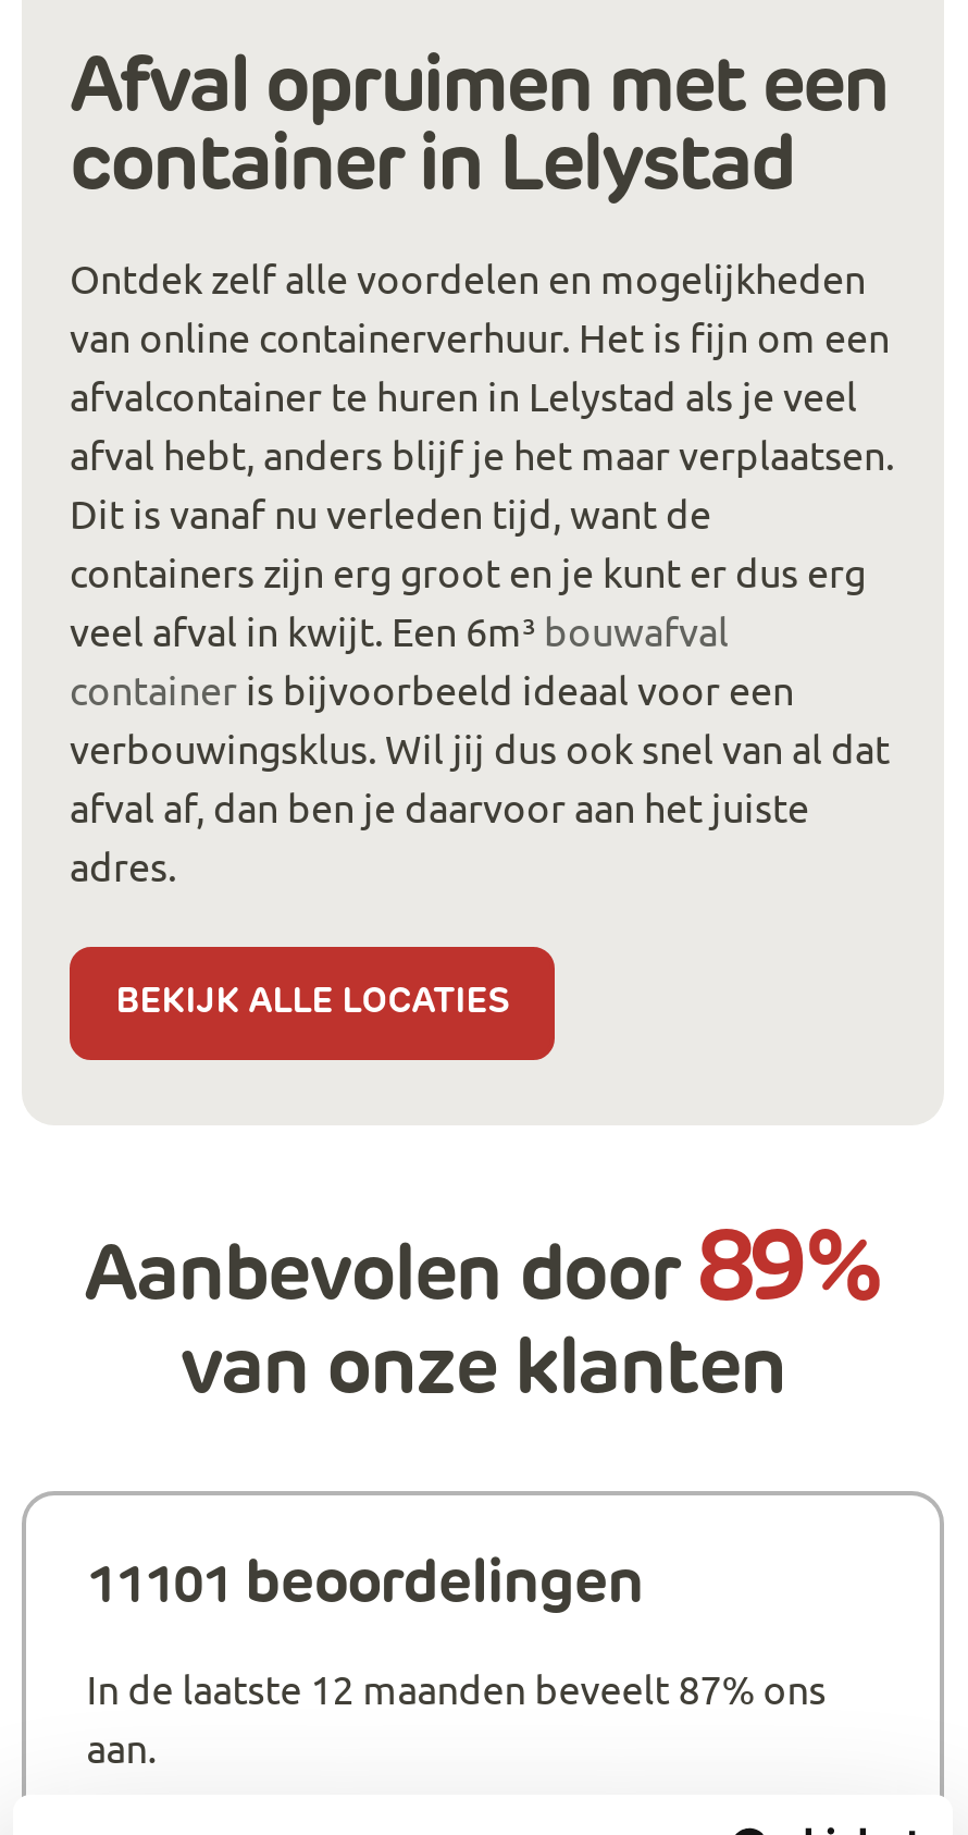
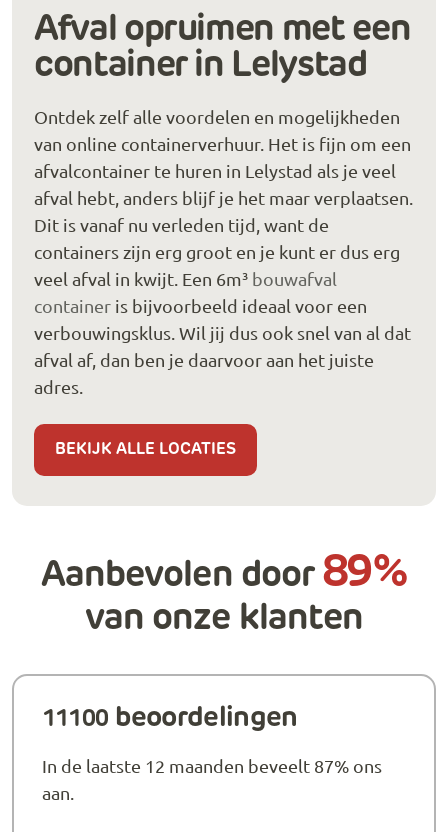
- 11101 beoordelingen
+ 11100 beoordelingen
